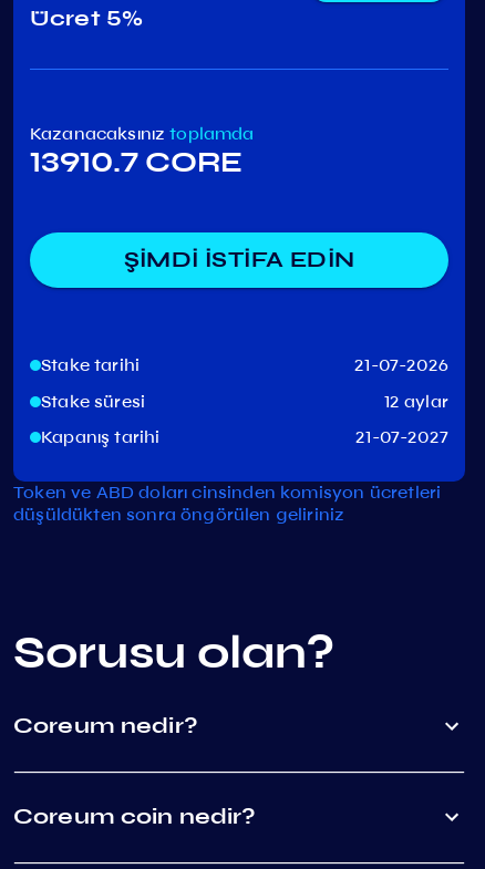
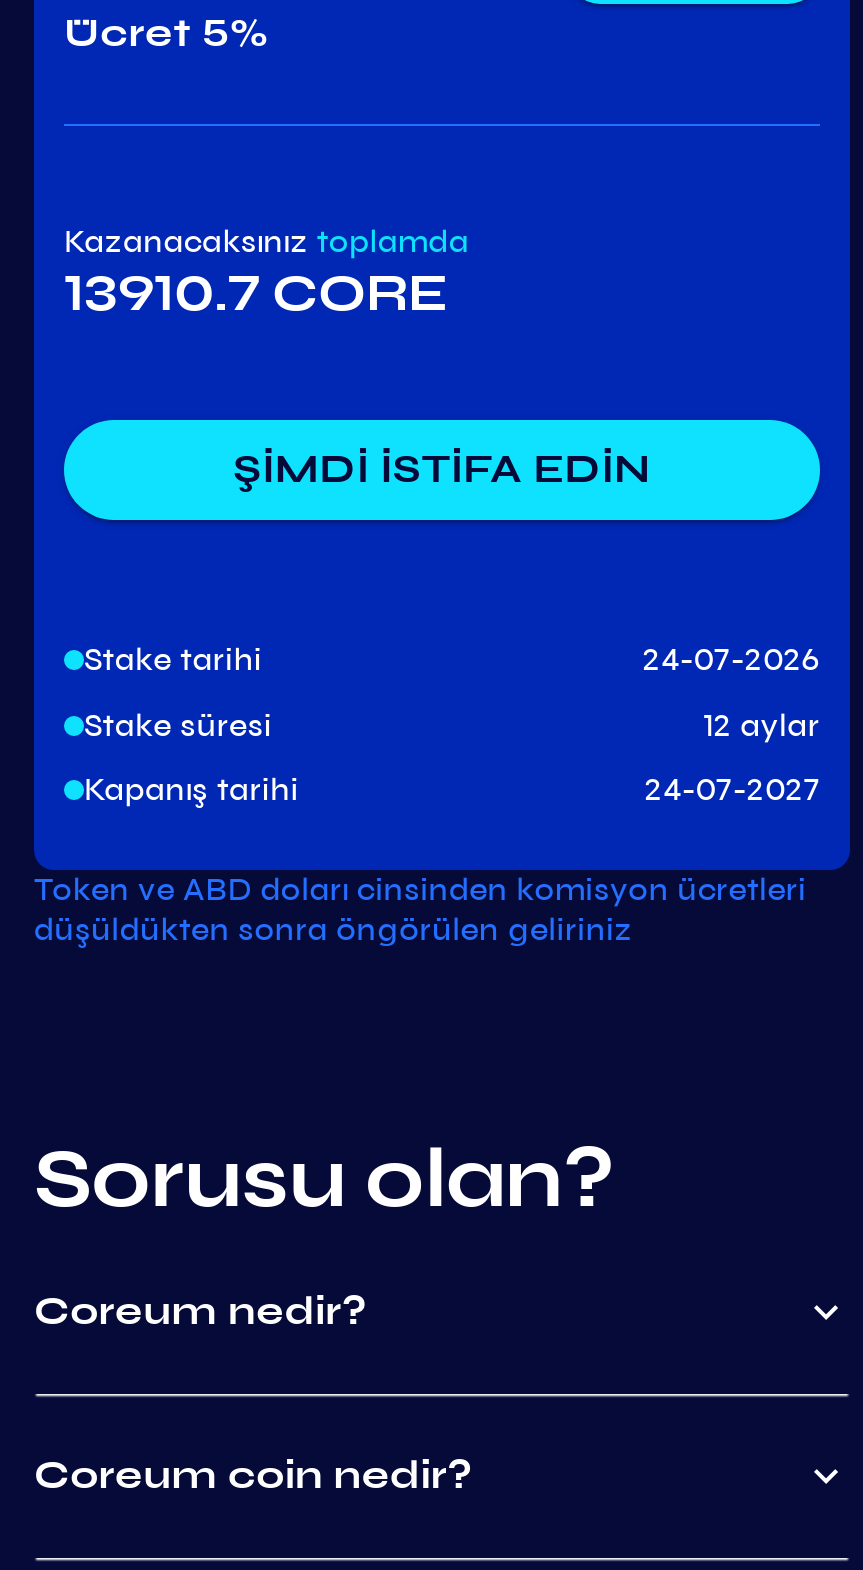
- 21-07-2026
+ 24-07-2026

- 21-07-2027
+ 24-07-2027
